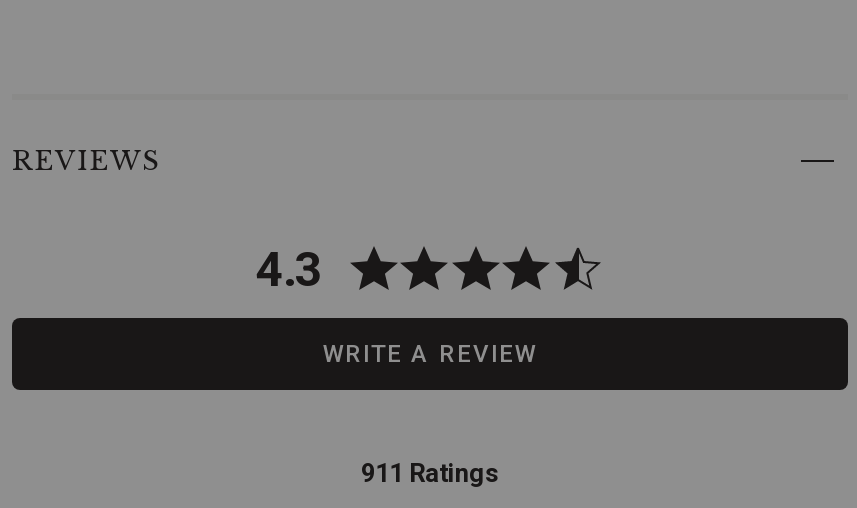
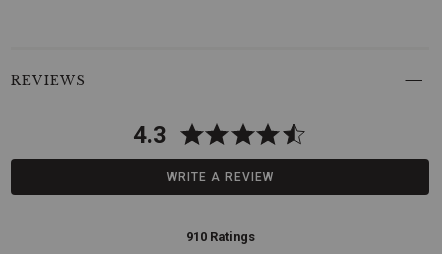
- 911 Ratings
+ 910 Ratings
